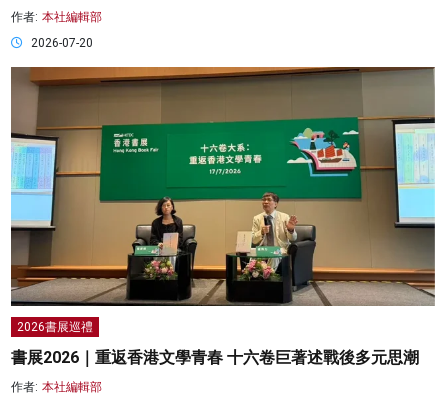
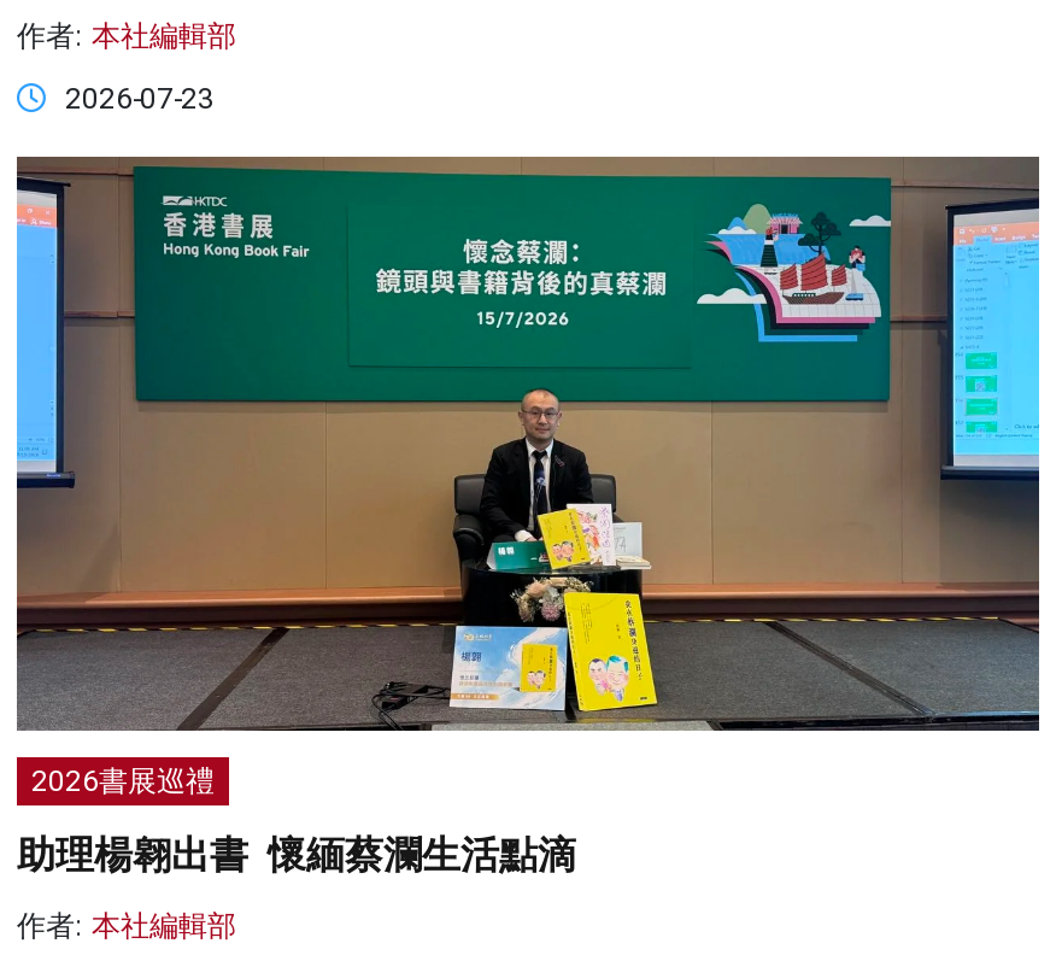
- 2026-07-20
+ 2026-07-23

- [image]
+ [image]

- 書展2026｜重返香港文學青春 十六卷巨著述戰後多元思潮
+ 助理楊翱出書 懷緬蔡瀾生活點滴
